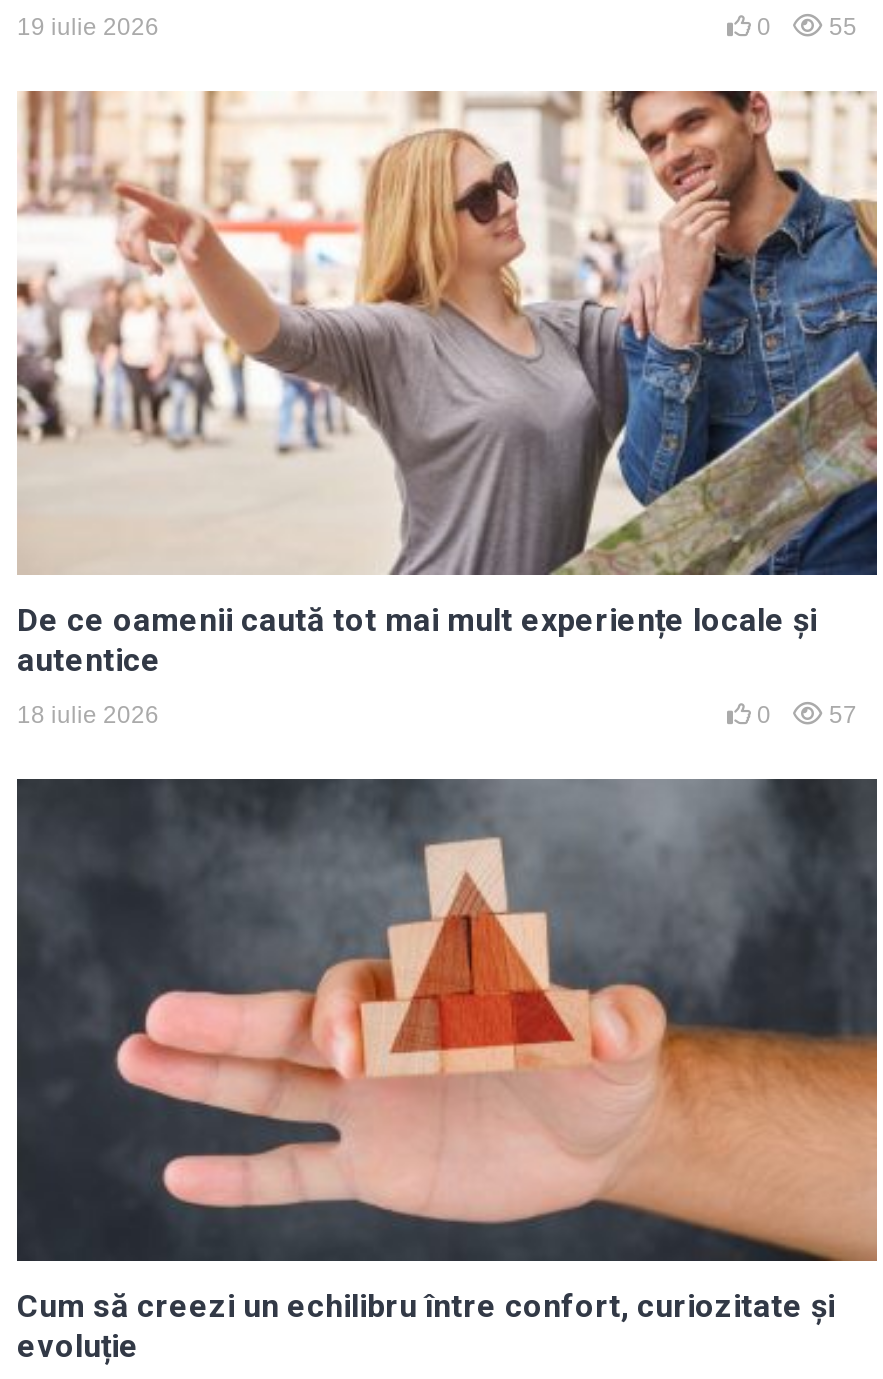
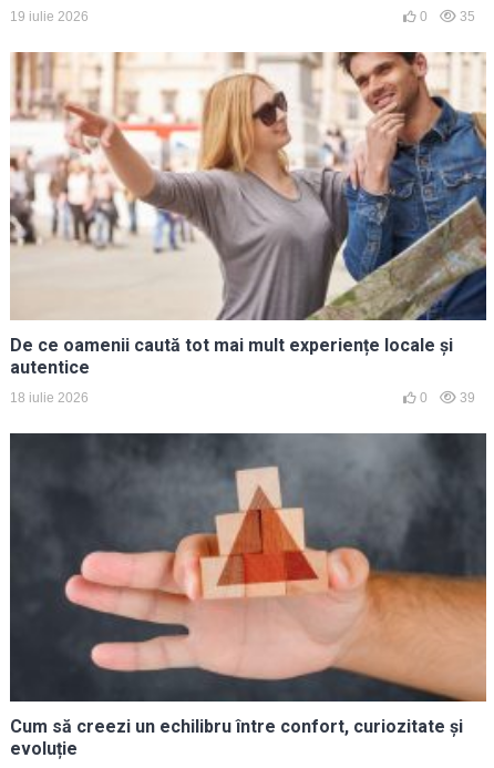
- 0 55
+ 0 35

- 0 57
+ 0 39
